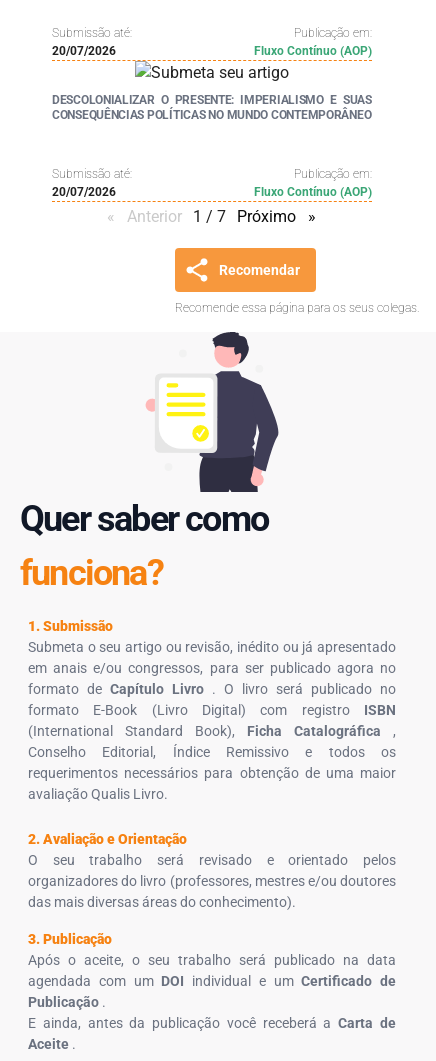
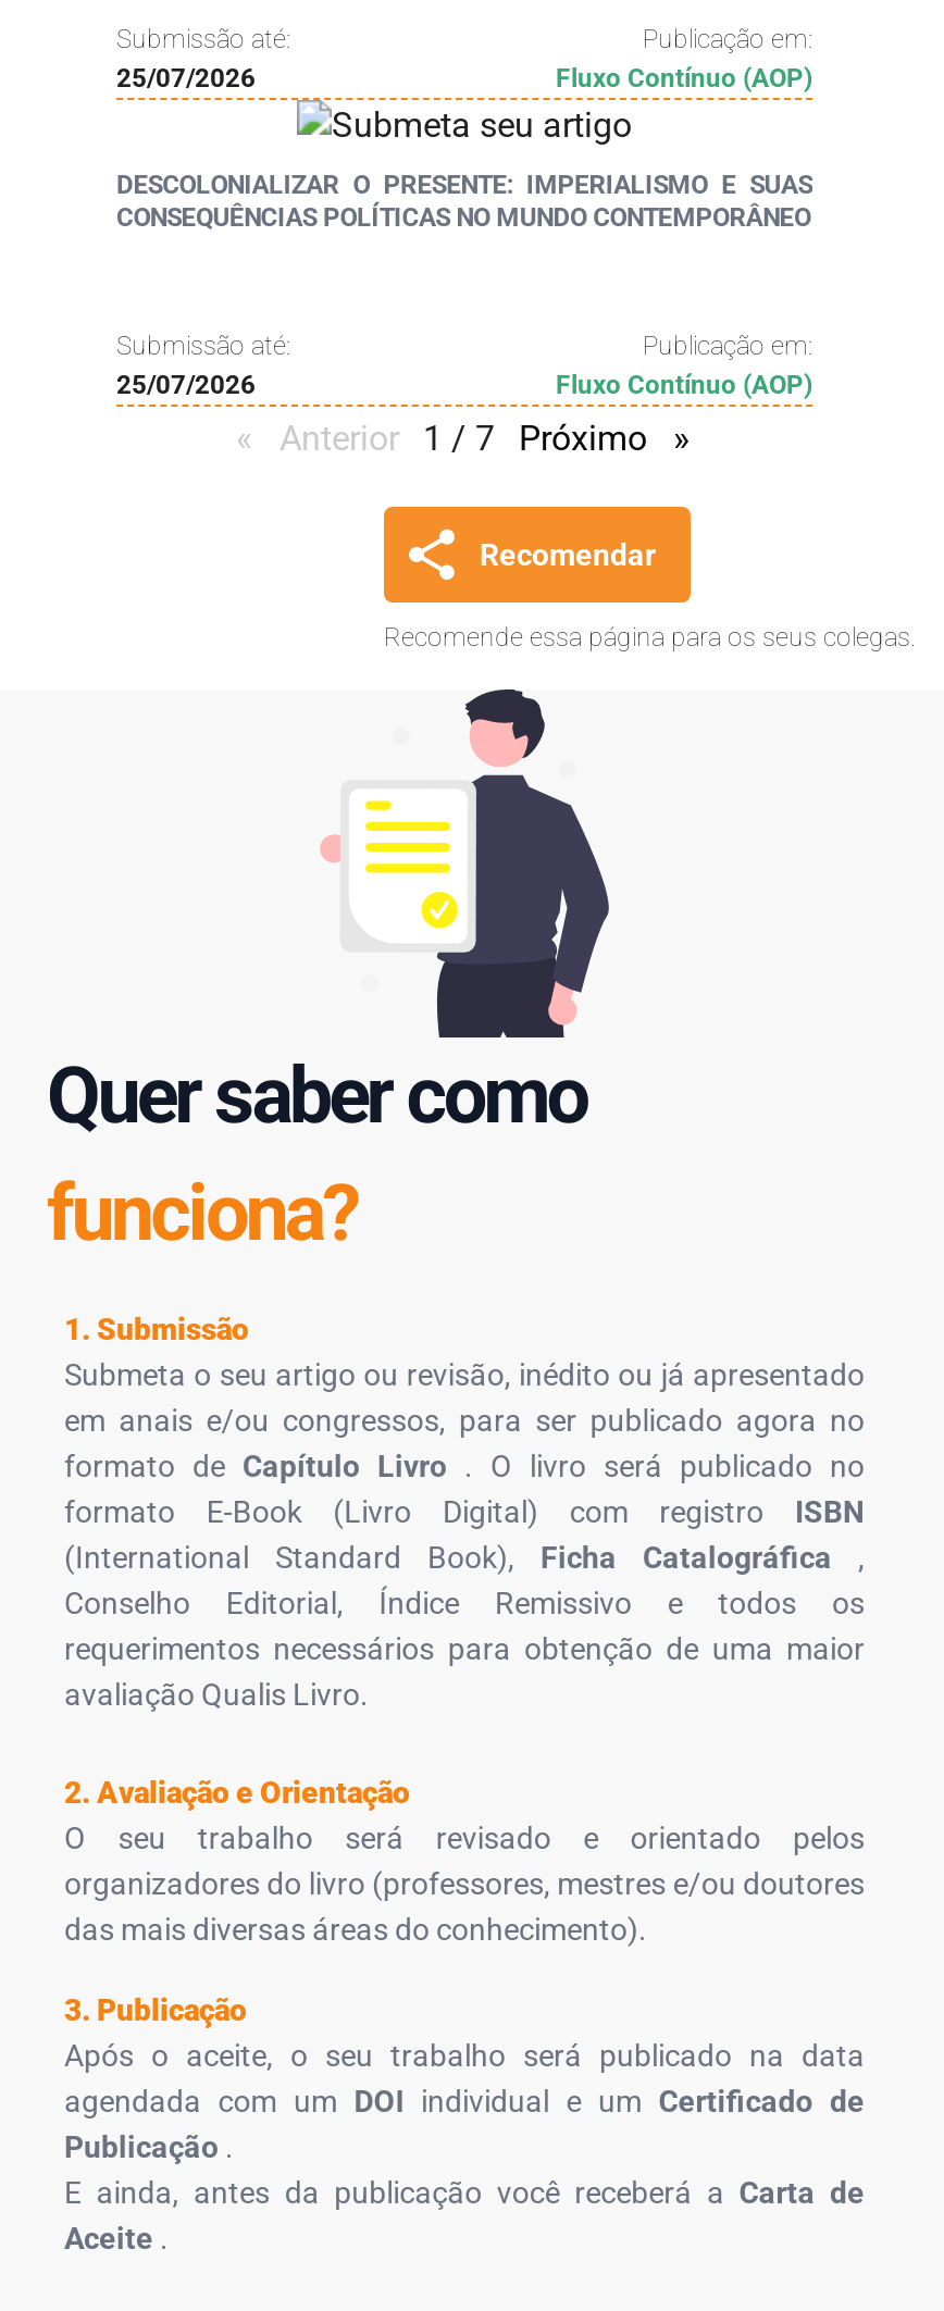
- 20/07/2026
+ 25/07/2026

- 20/07/2026
+ 25/07/2026
